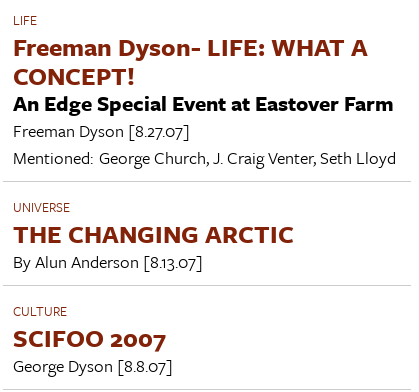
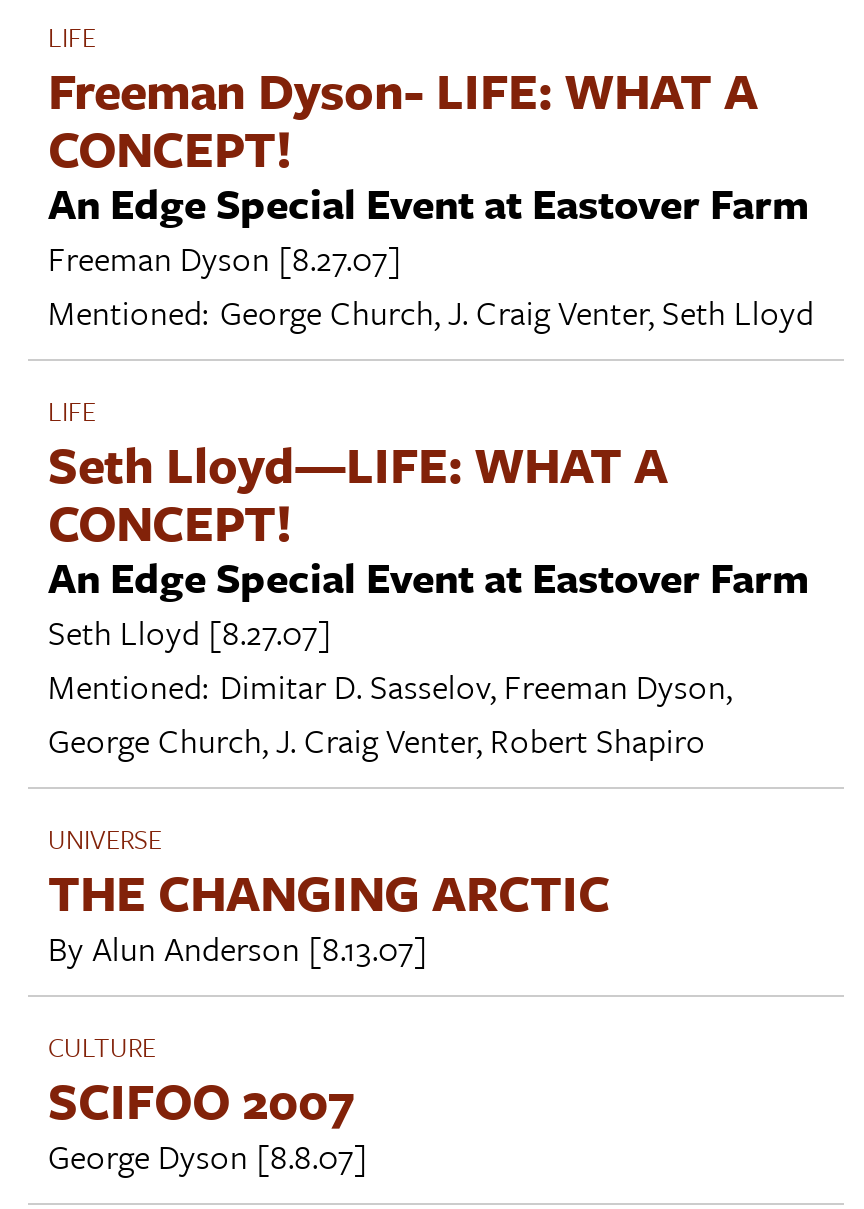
+ LIFE
+ Seth Lloyd—LIFE: WHAT A
+ CONCEPT!
+ An Edge Special Event at Eastover Farm
+ Seth Lloyd [8.27.07]
+ Mentioned: Dimitar D. Sasselov, Freeman Dyson,
+ George Church,J. Craig Venter, Robert Shapiro
